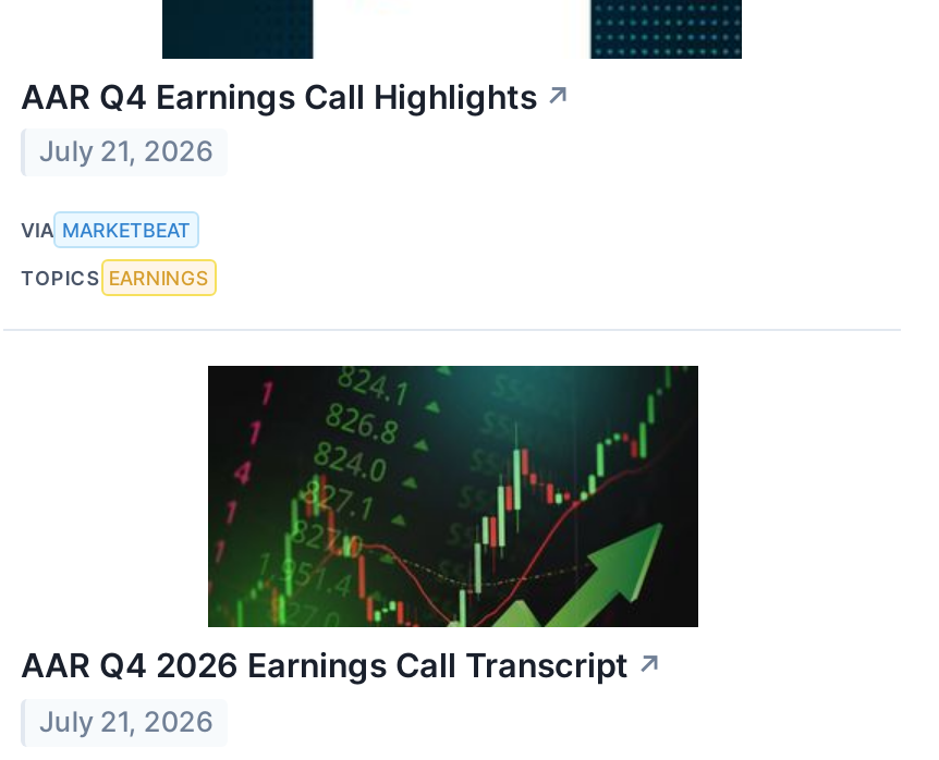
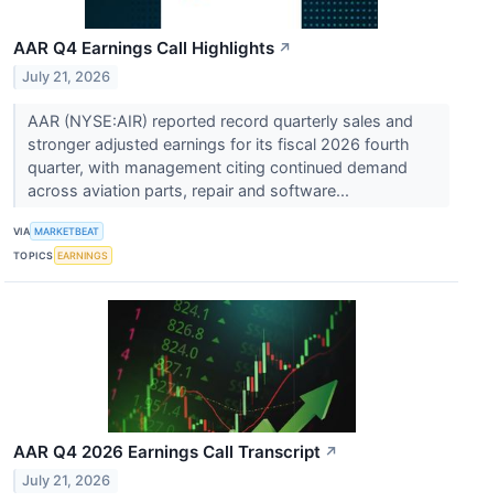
+ AAR (NYSE:AIR) reported record quarterly sales and
+ stronger adjusted earnings for its fiscal 2026 fourth
+ quarter, with management citing continued demand
+ across aviation parts, repair and software...
